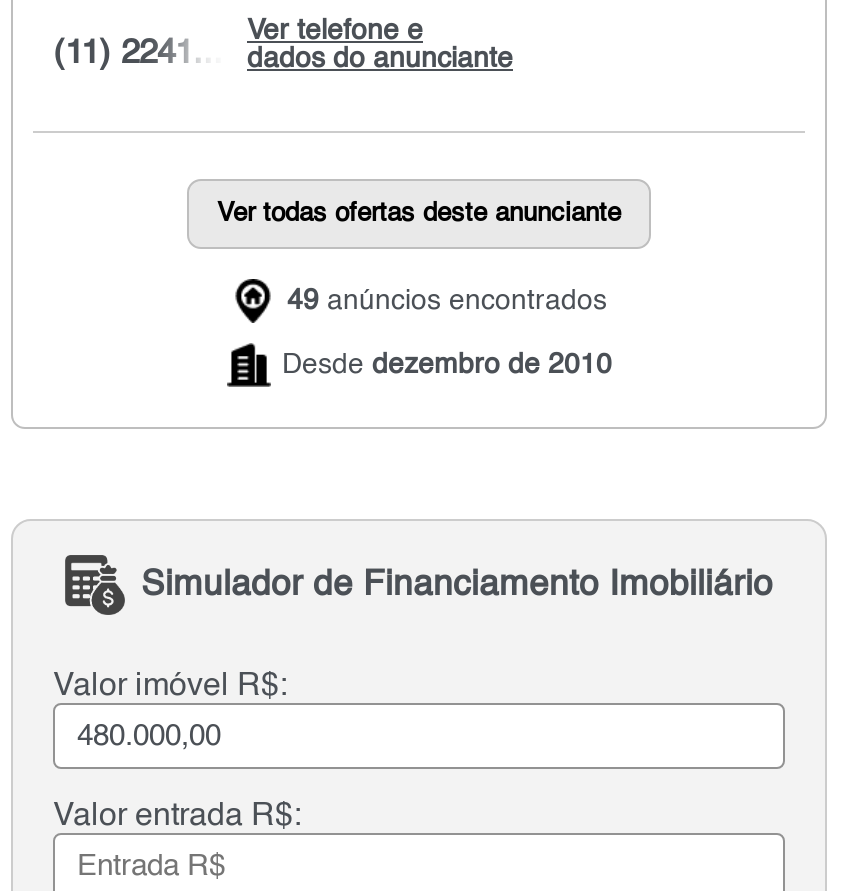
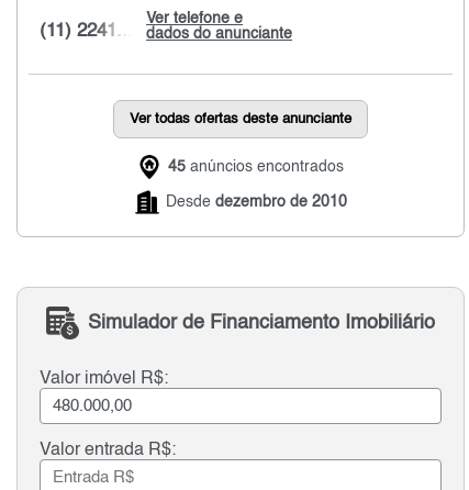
- 49 anúncios encontrados
+ 45 anúncios encontrados
